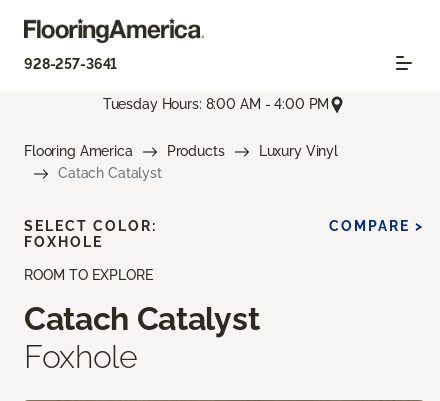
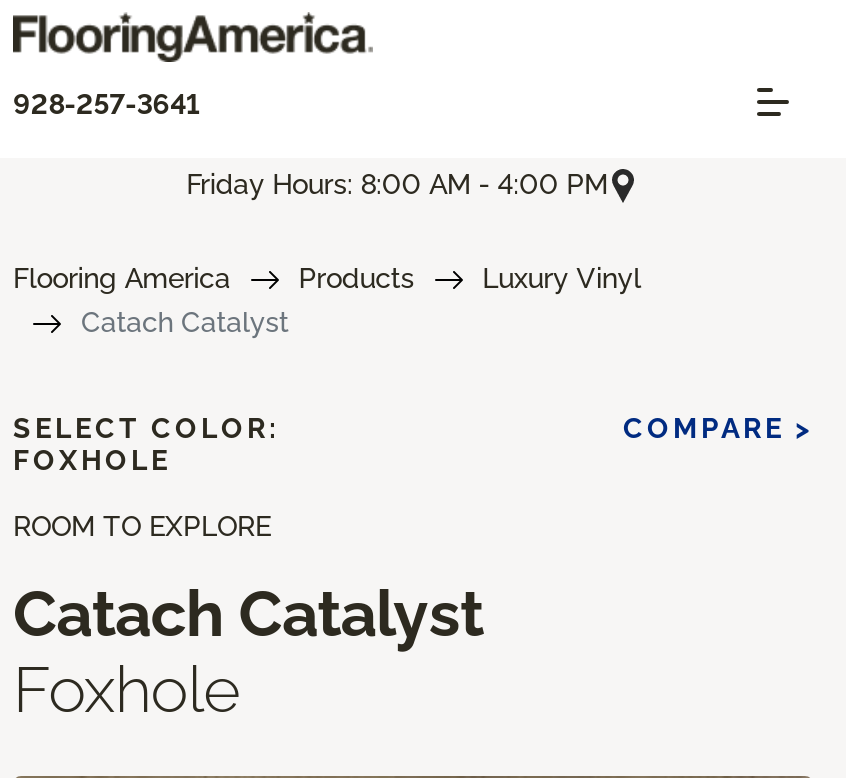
- Tuesday Hours: 8:00 AM - 4:00 PM
+ Friday Hours: 8:00 AM - 4:00 PM
